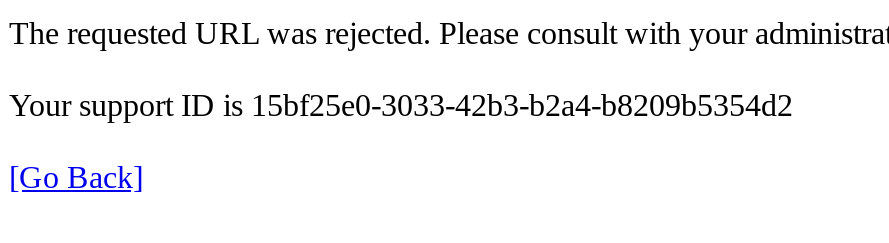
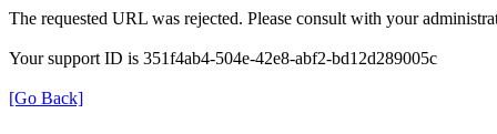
- Your support ID is 15bf25e0-3033-42b3-b2a4-b8209b5354d2
+ Your support ID is 351f4ab4-504e-42e8-abf2-bd12d289005c
